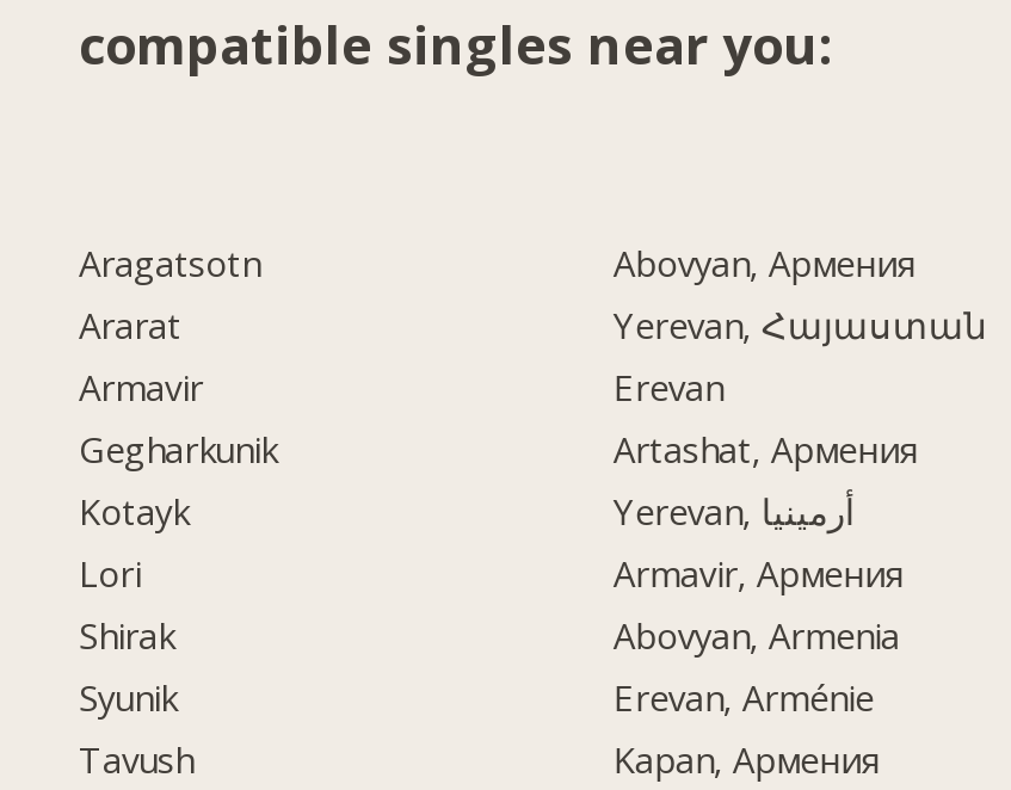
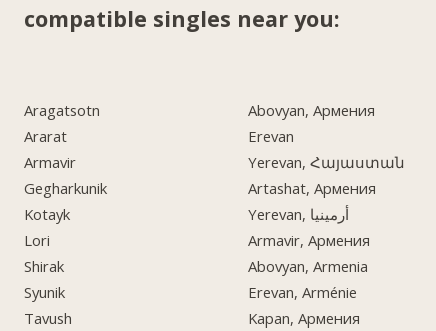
moved down: Yerevan, Հայաստան

moved up: Erevan
